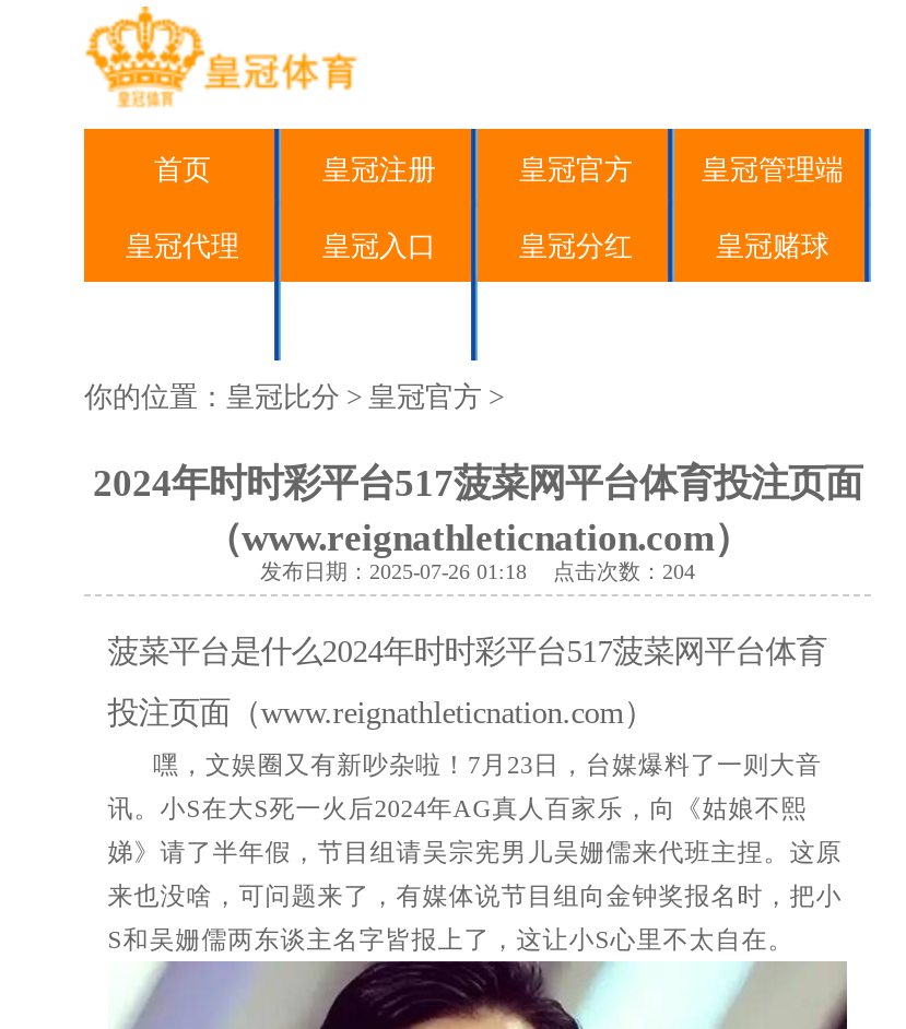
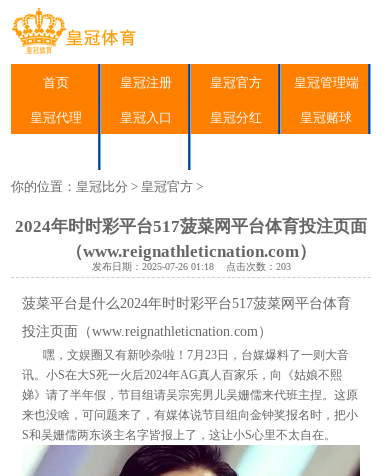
- 发布日期：2025-07-26 01:18 点击次数：204
+ 发布日期：2025-07-26 01:18 点击次数：203
